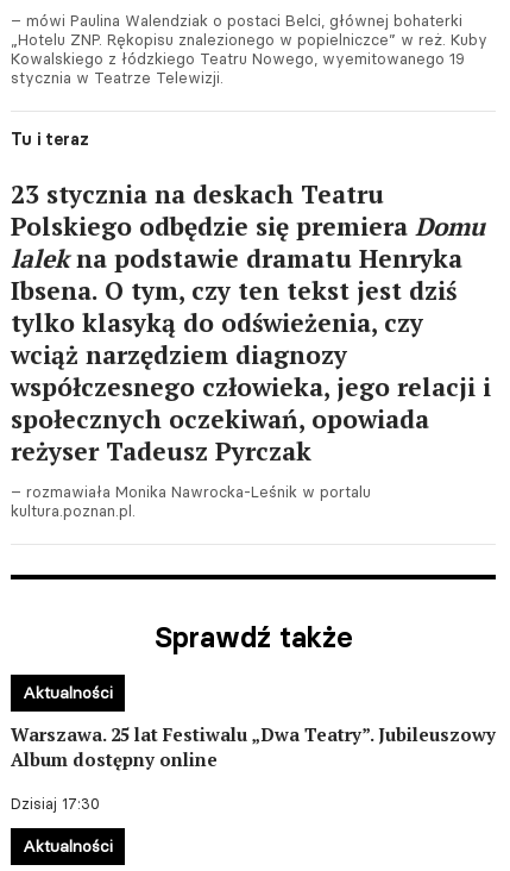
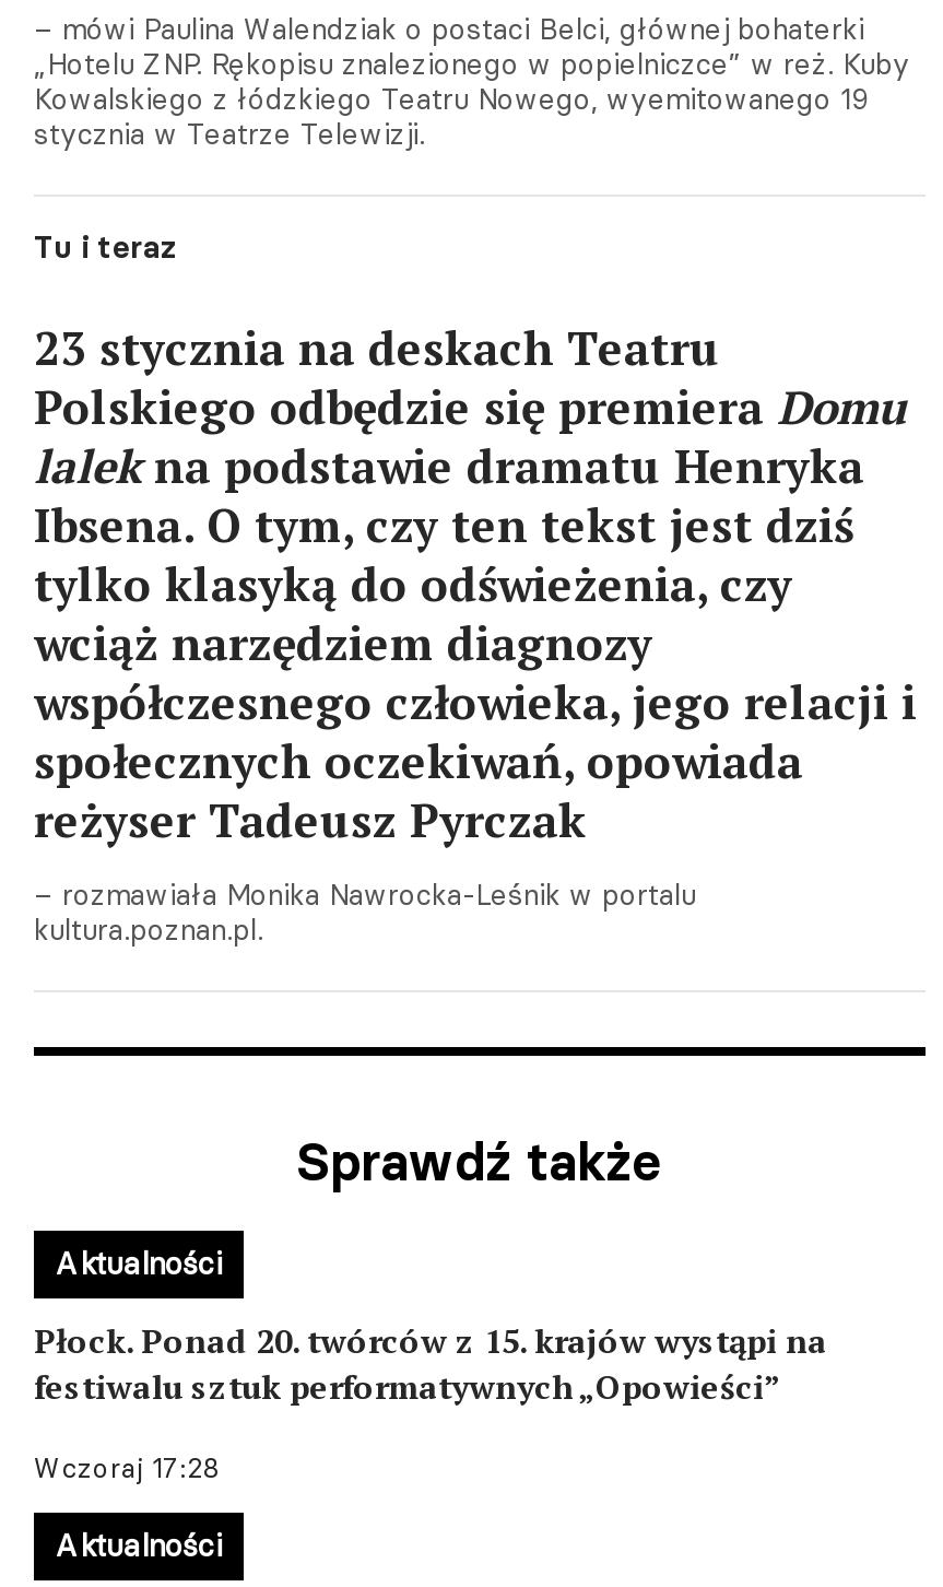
- Warszawa. 25 lat Festiwalu „Dwa Teatry”. Jubileuszowy
- Album dostępny online
+ Płock. Ponad 20. twórców z 15. krajów wystąpi na
+ festiwalu sztuk performatywnych „Opowieści”

- Dzisiaj 17:30
+ Wczoraj 17:28
